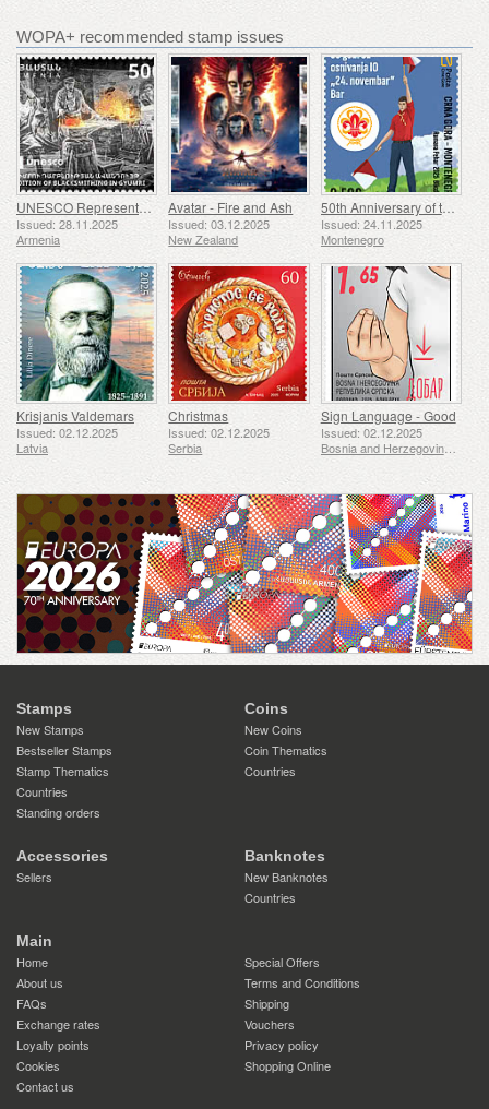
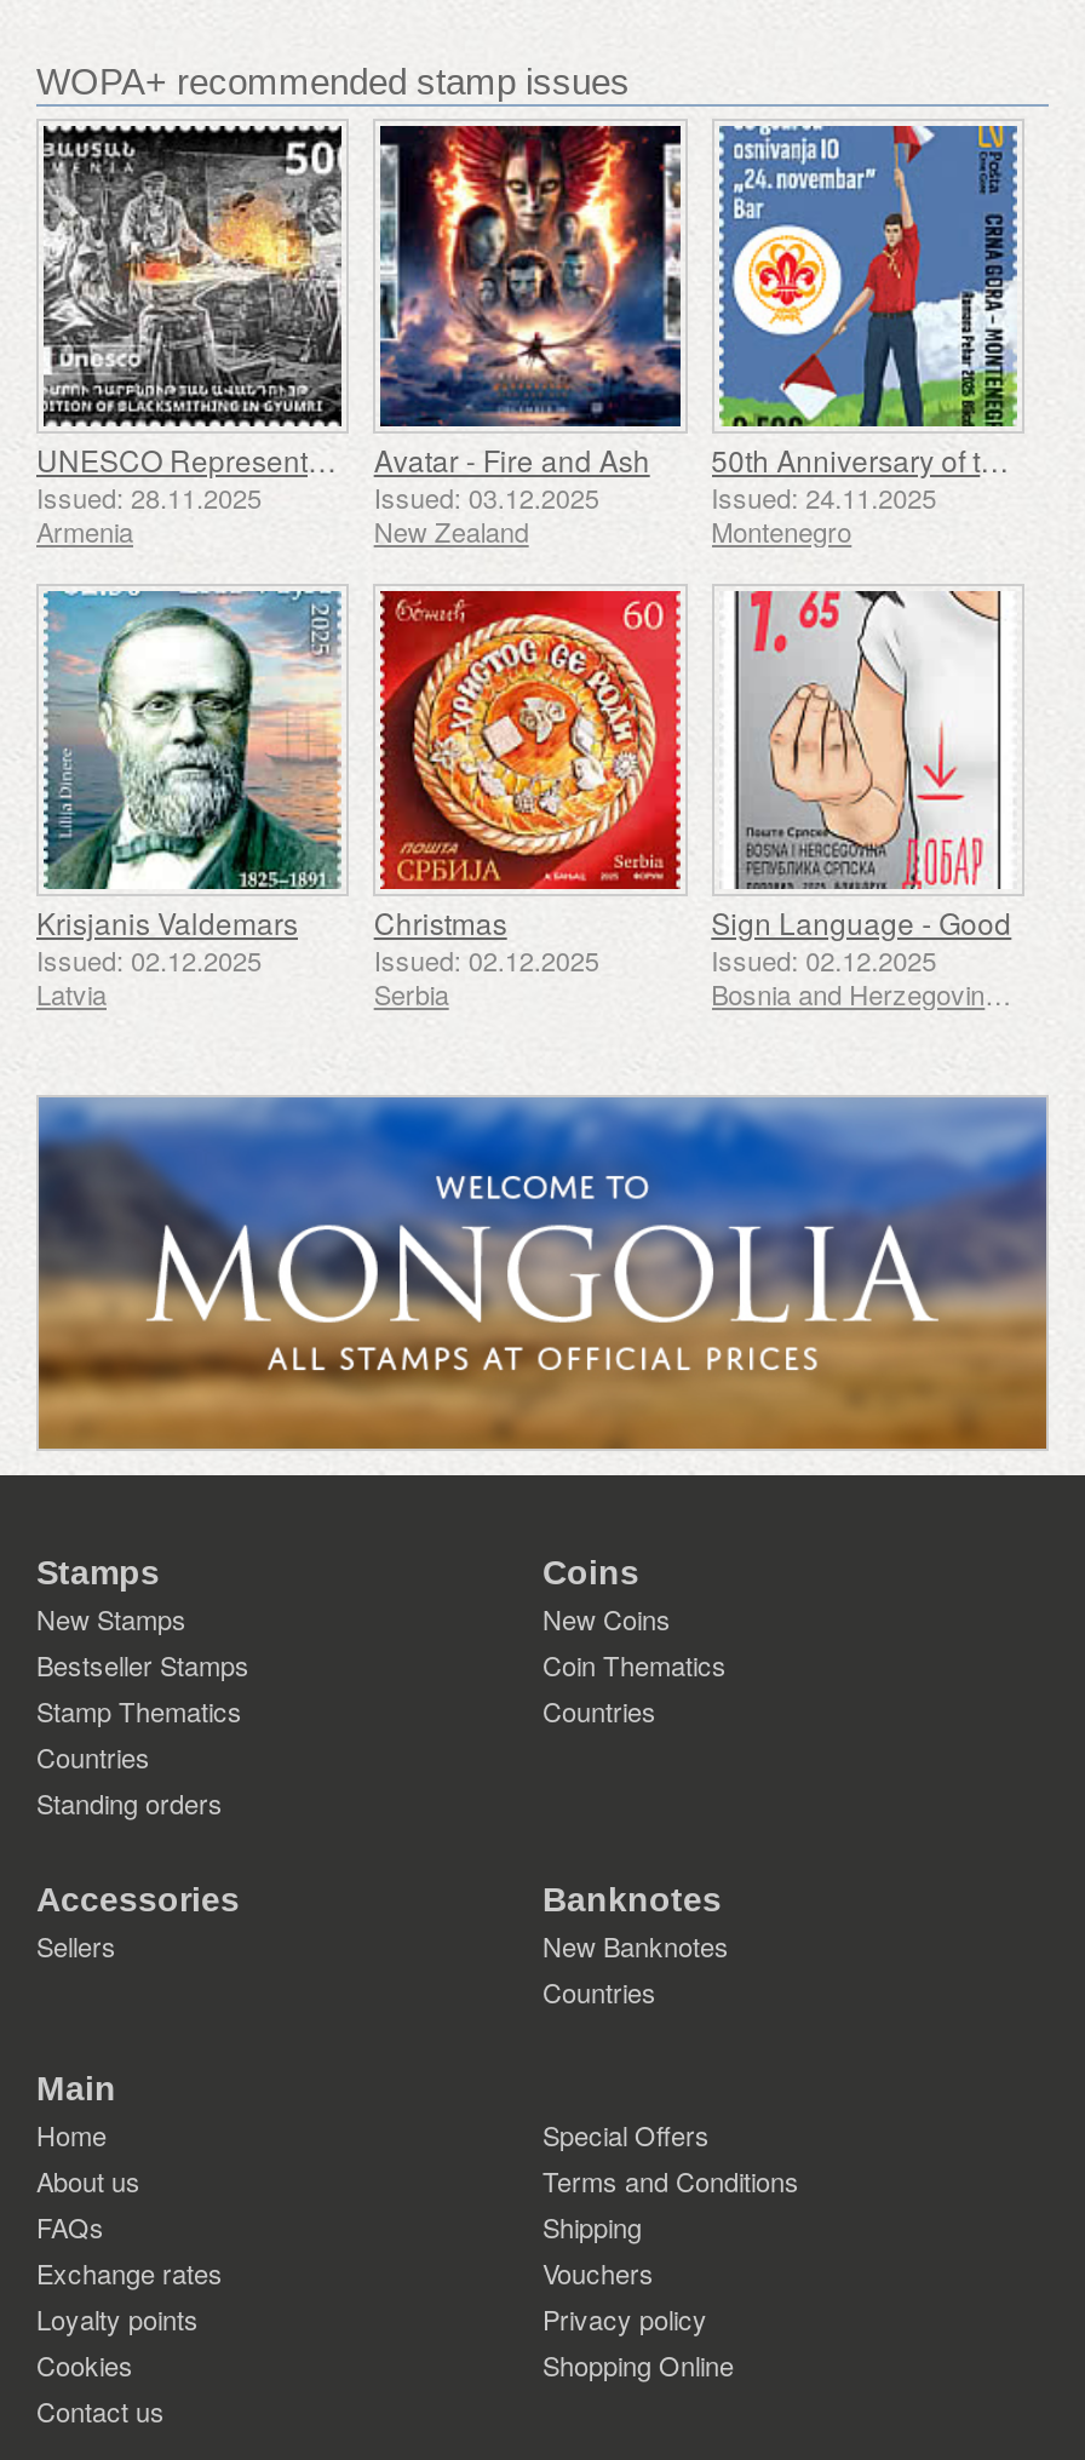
- [image]
+ [image]
